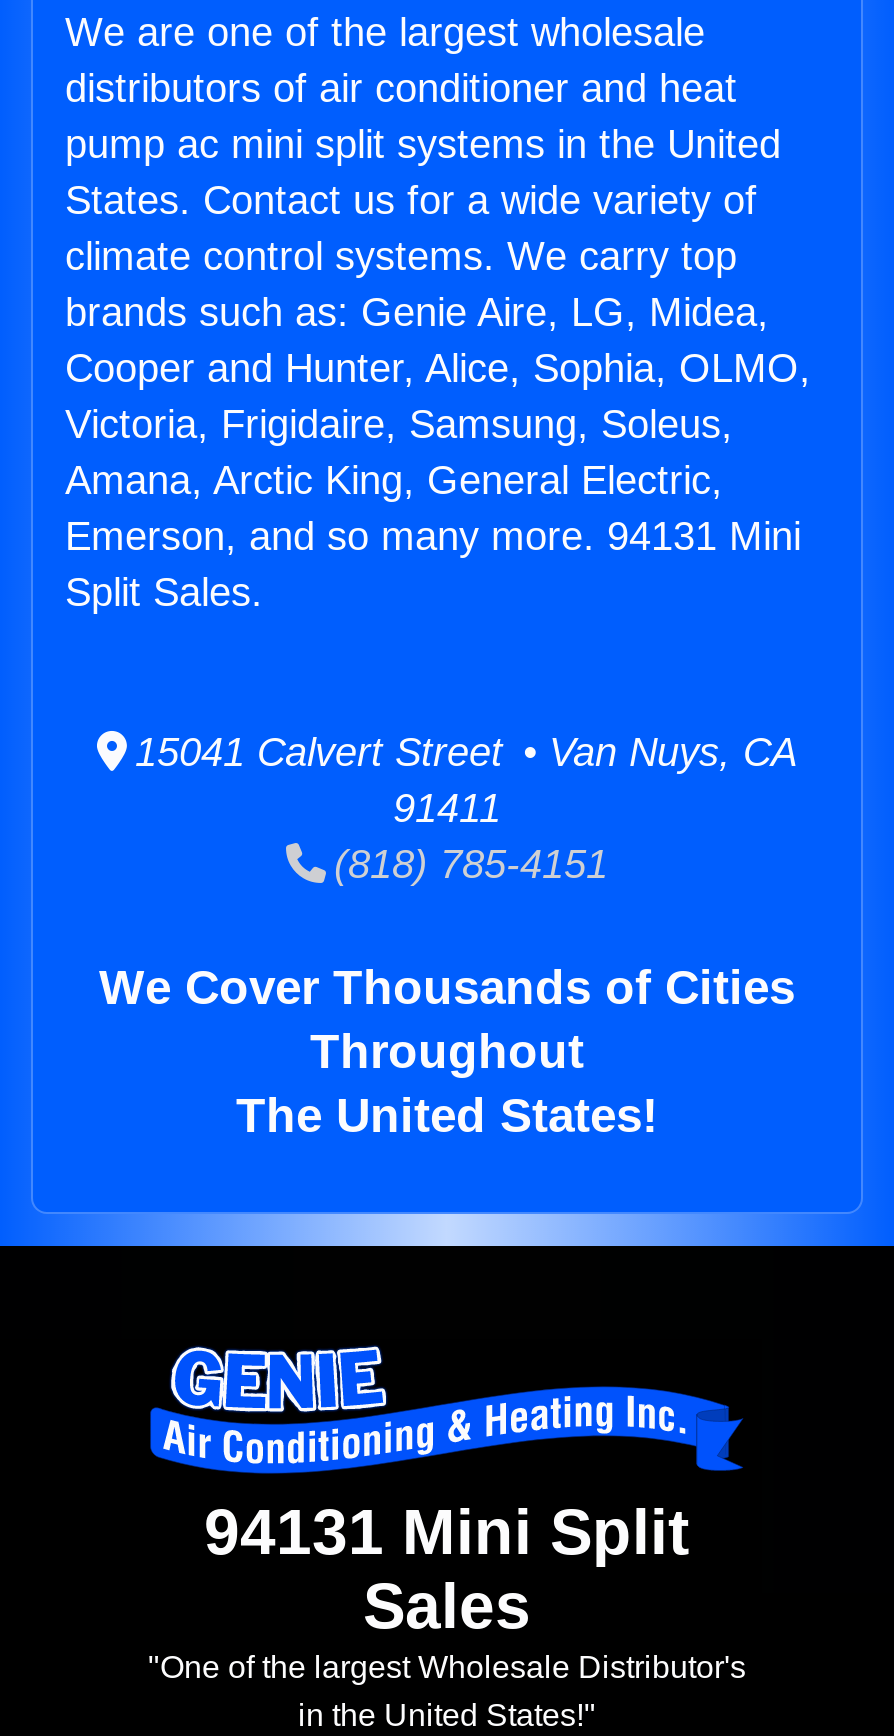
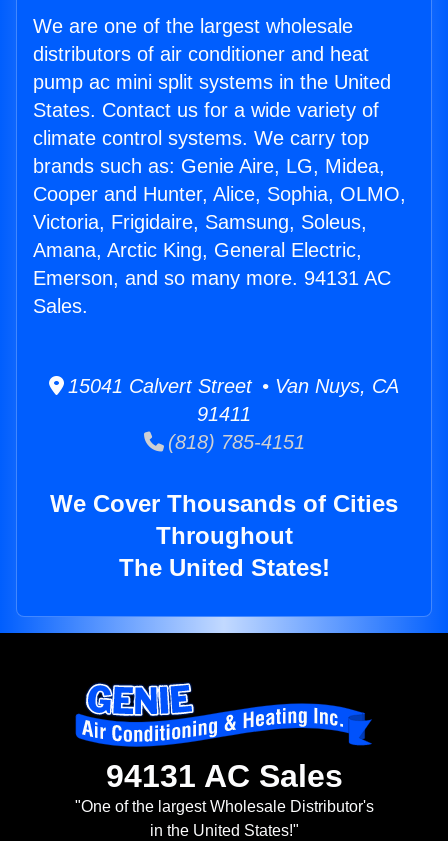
- Emerson, and so many more. 94131 Mini
- Split Sales.
+ Emerson, and so many more. 94131 AC
+ Sales.

- 94131 Mini Split
- Sales
+ 94131 AC Sales
